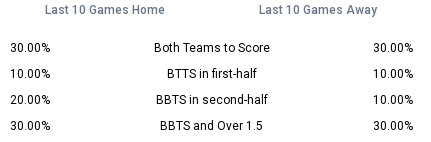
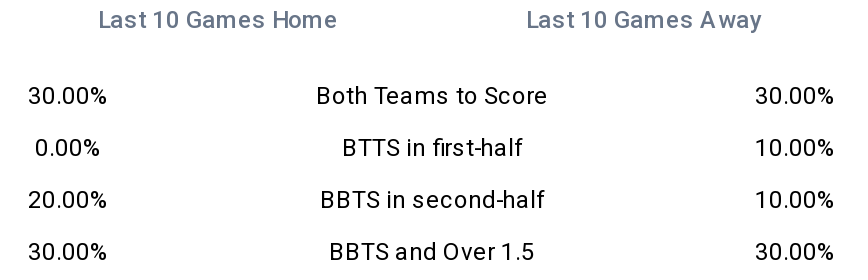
- 10.00%
+ 0.00%
